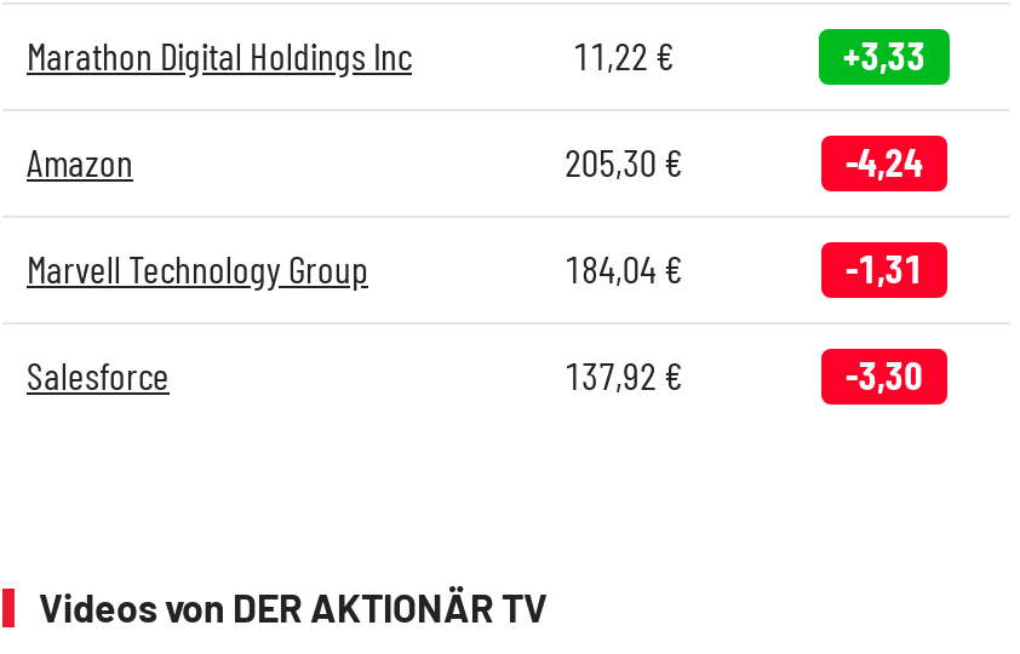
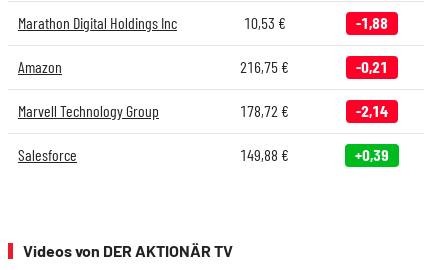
- 11,22 €
+ 10,53 €

- +3,33
+ -1,88

- 205,30 €
+ 216,75 €

- -4,24
+ -0,21

- 184,04 €
+ 178,72 €

- -1,31
+ -2,14

- 137,92 €
+ 149,88 €

- -3,30
+ +0,39
